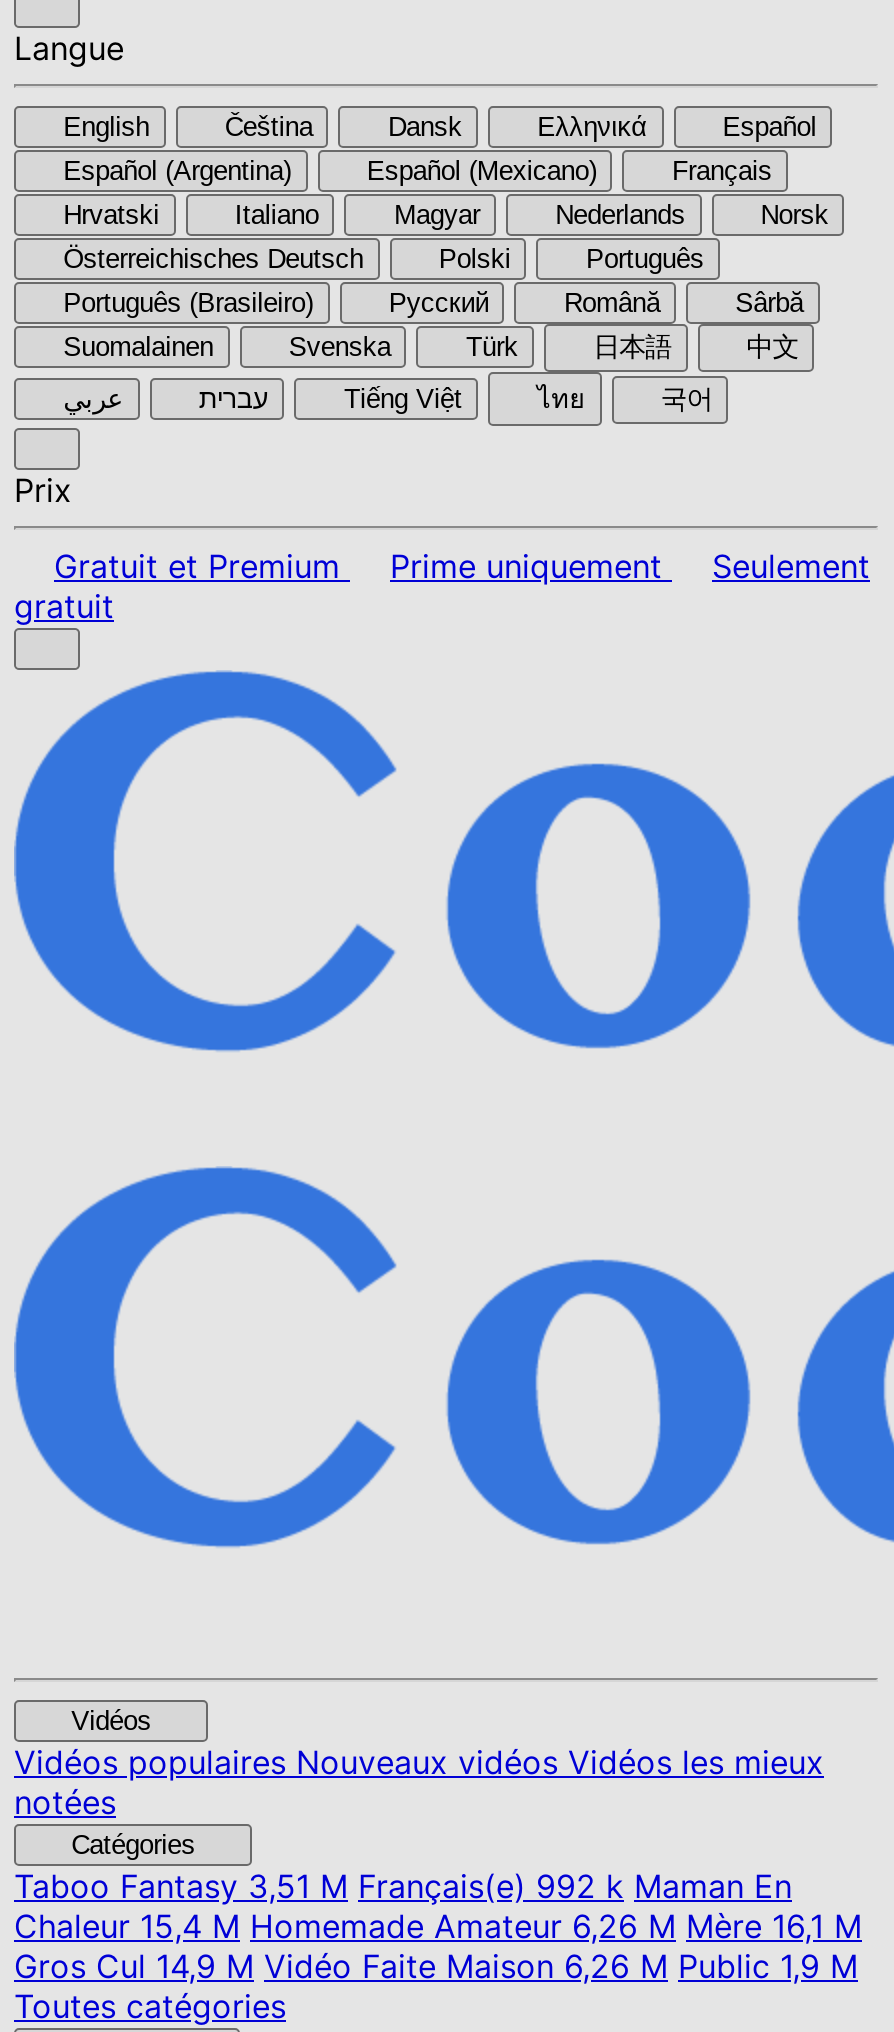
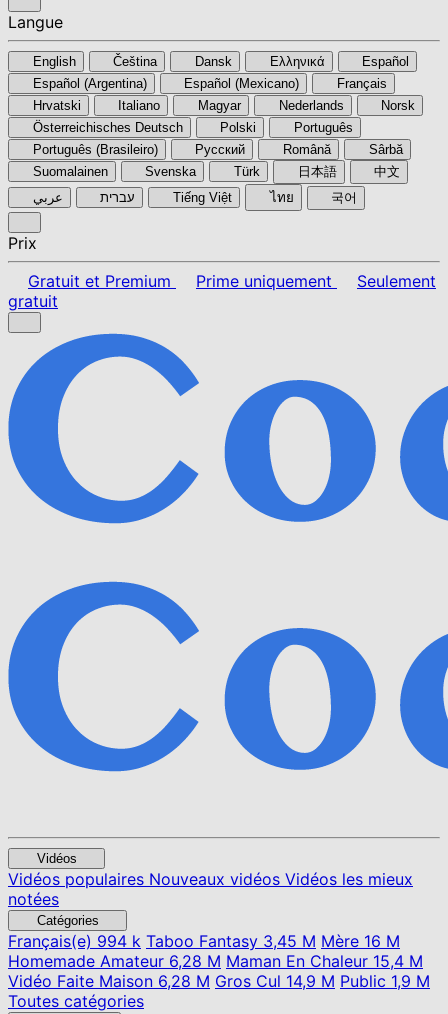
- Taboo Fantasy3,51 M Français(e) 992 k Maman En
- Chaleur 15,4 M Homemade Amateur 6,26 M Mère 16,1 M
- Gros Cul 14,9 M Vidéo Faite Maison 6,26 M Public 1,9 M
+ Français(e)994 k Taboo Fantasy 3,45 M Mère 16 M
+ Homemade Amateur 6,28 M Maman En Chaleur 15,4 M
+ Vidéo Faite Maison 6,28 M Gros Cul 14,9 M Public 1,9 M
